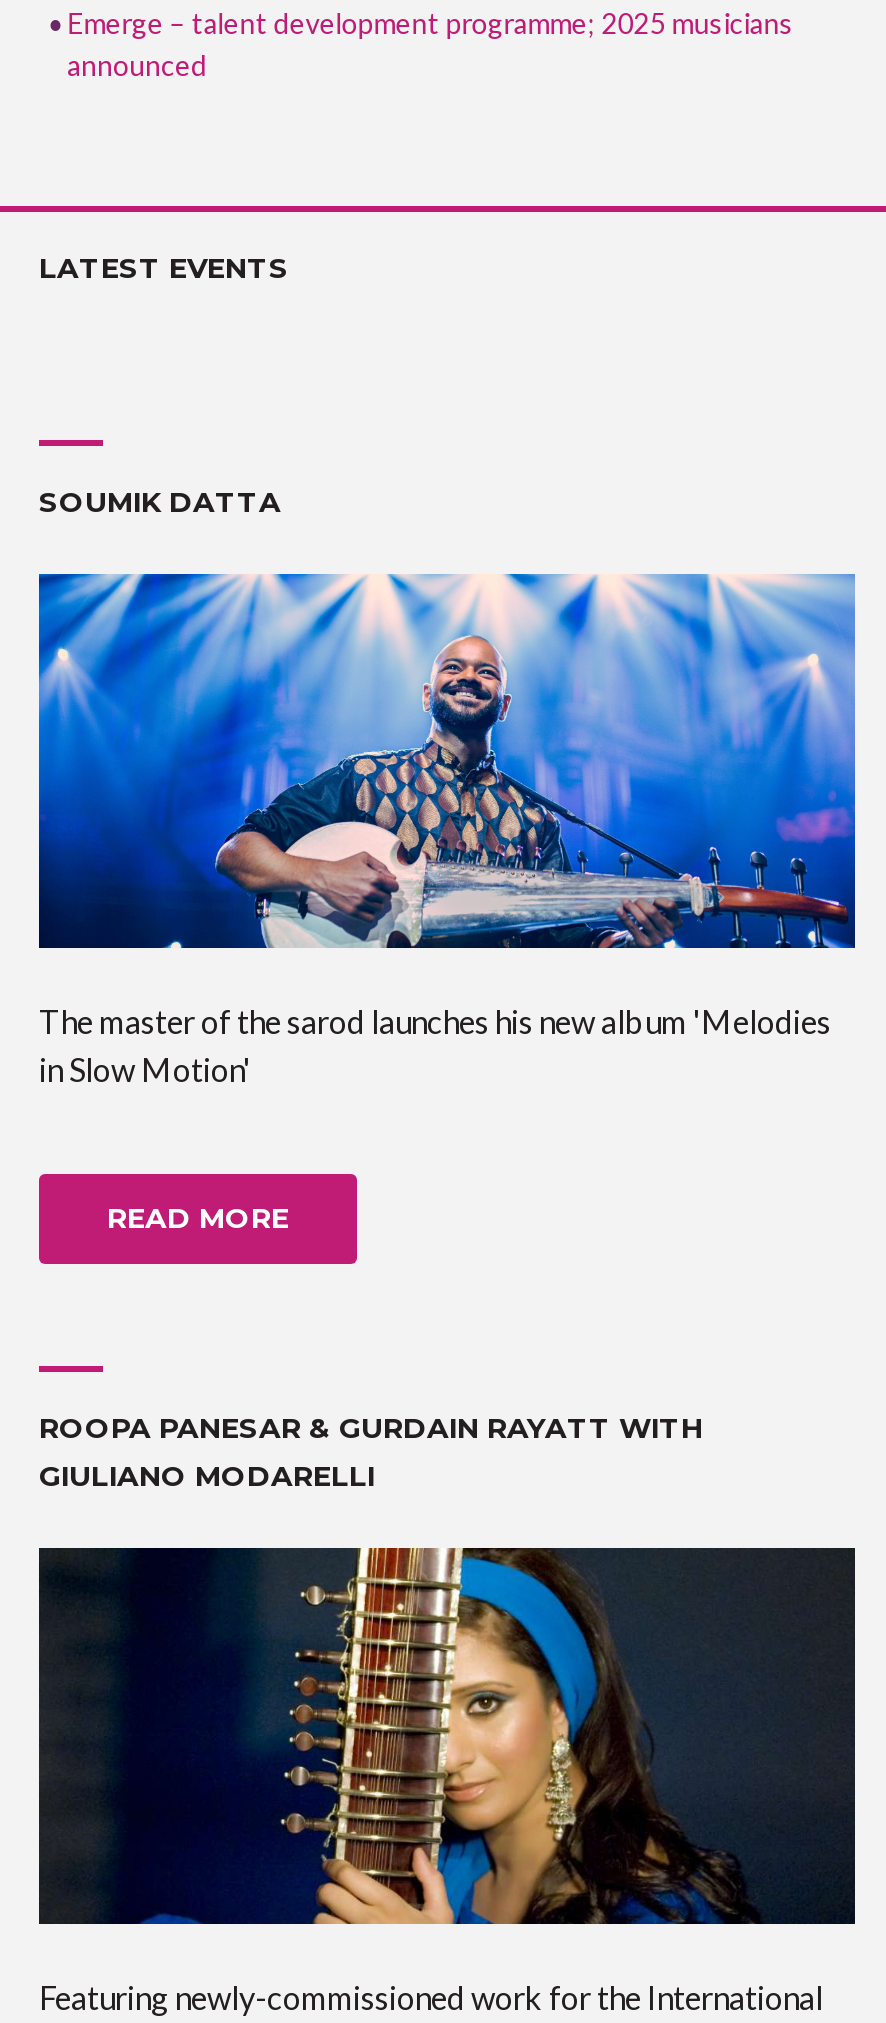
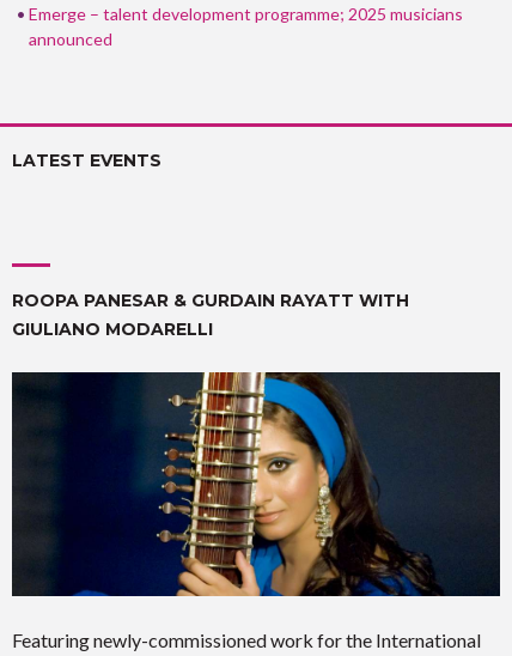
- SOUMIK DATTA

- [image]
- The master of the sarod launches his new album 'Melodies
- in Slow Motion'

- READ MORE
